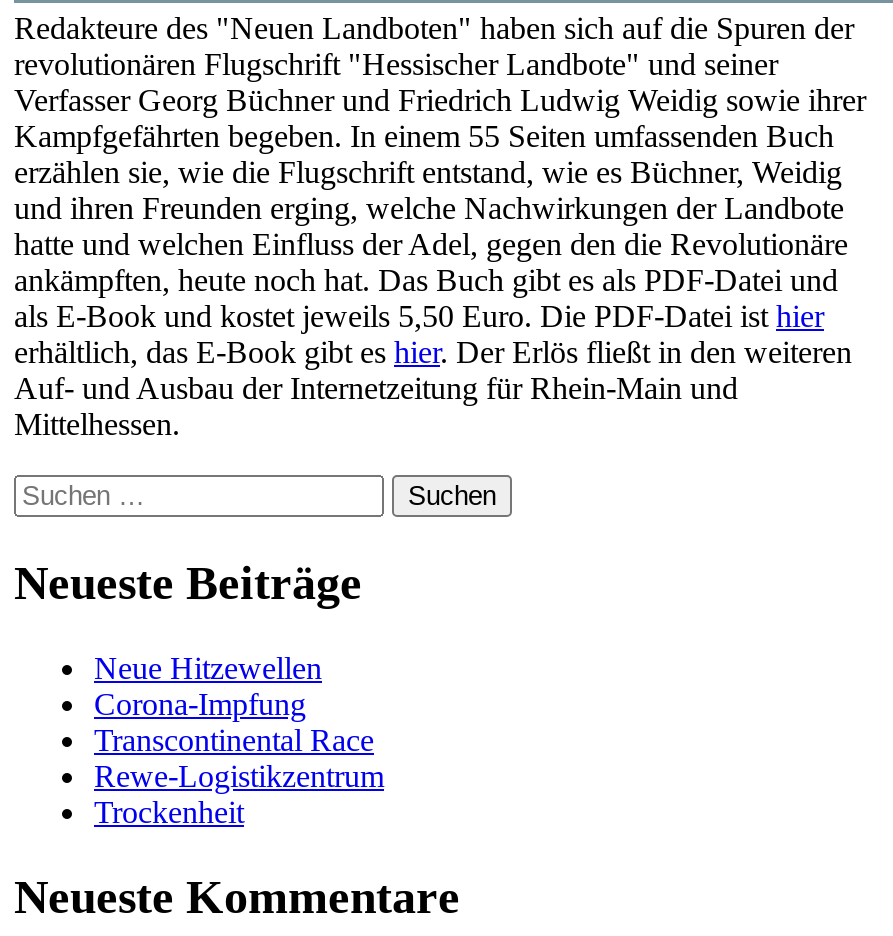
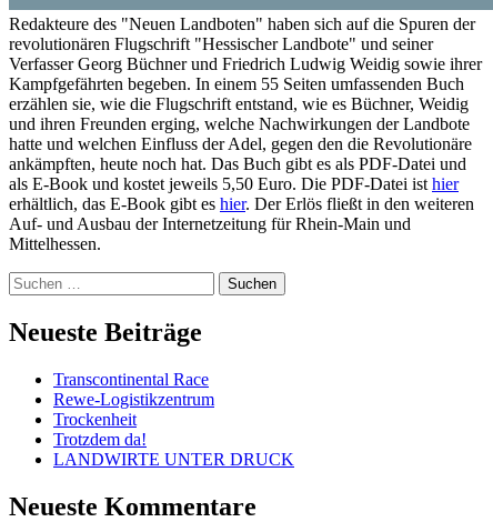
- Neue Hitzewellen
- Corona-Impfung

moved up: Transcontinental Race | Rewe-Logistikzentrum | Trockenheit

+ Trotzdem da!
+ LANDWIRTE UNTER DRUCK
